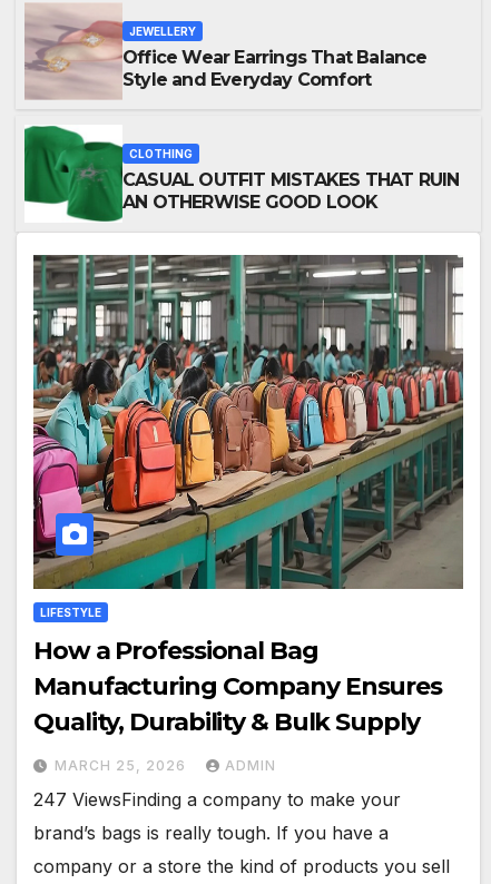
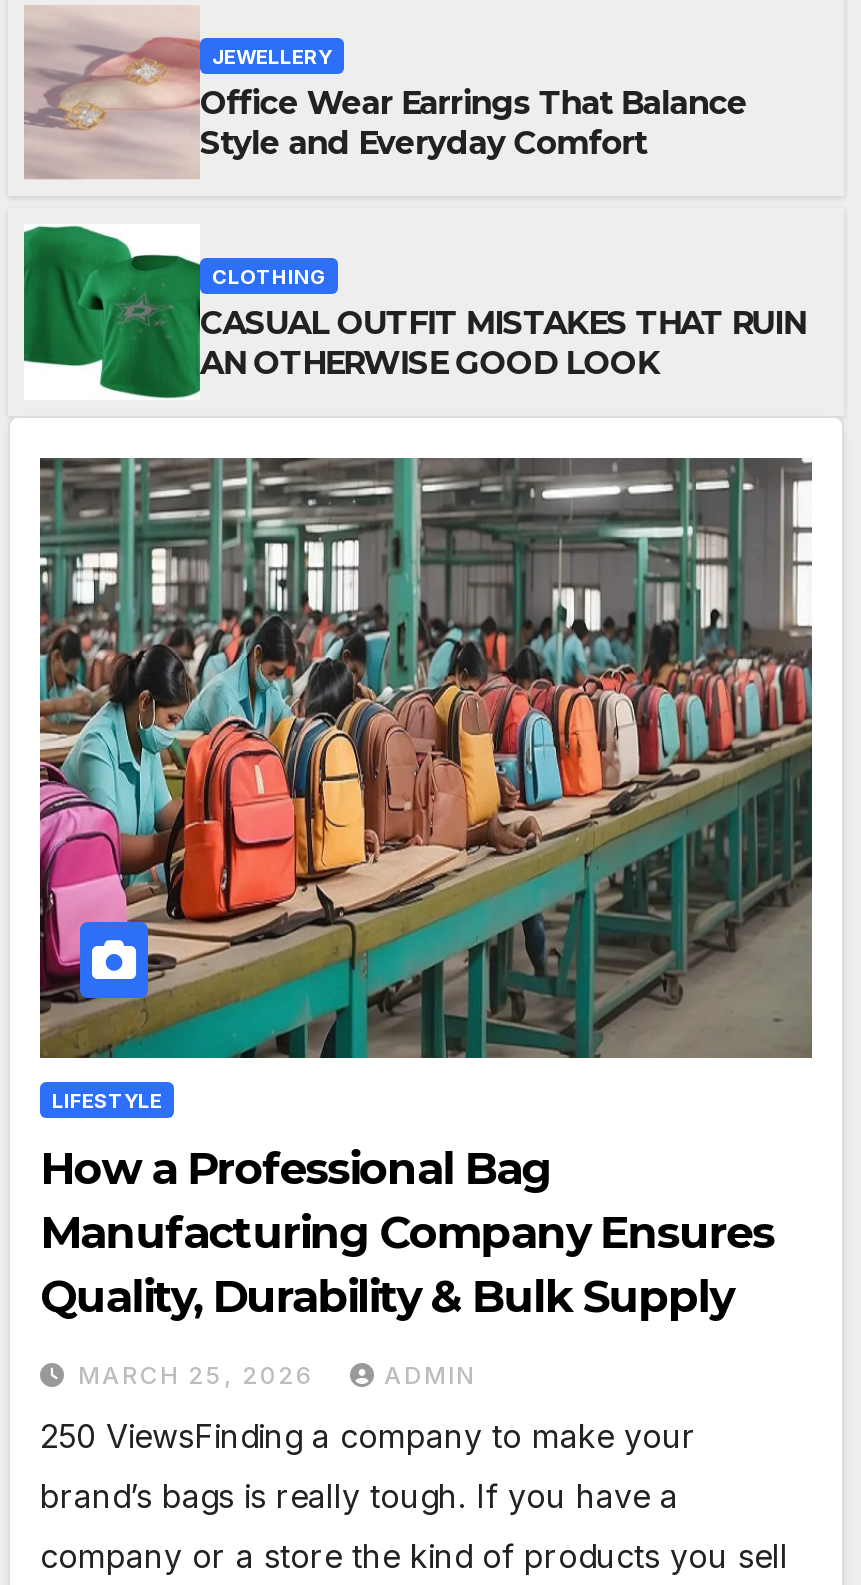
- 247 ViewsFinding a company to make your
+ 250 ViewsFinding a company to make your
